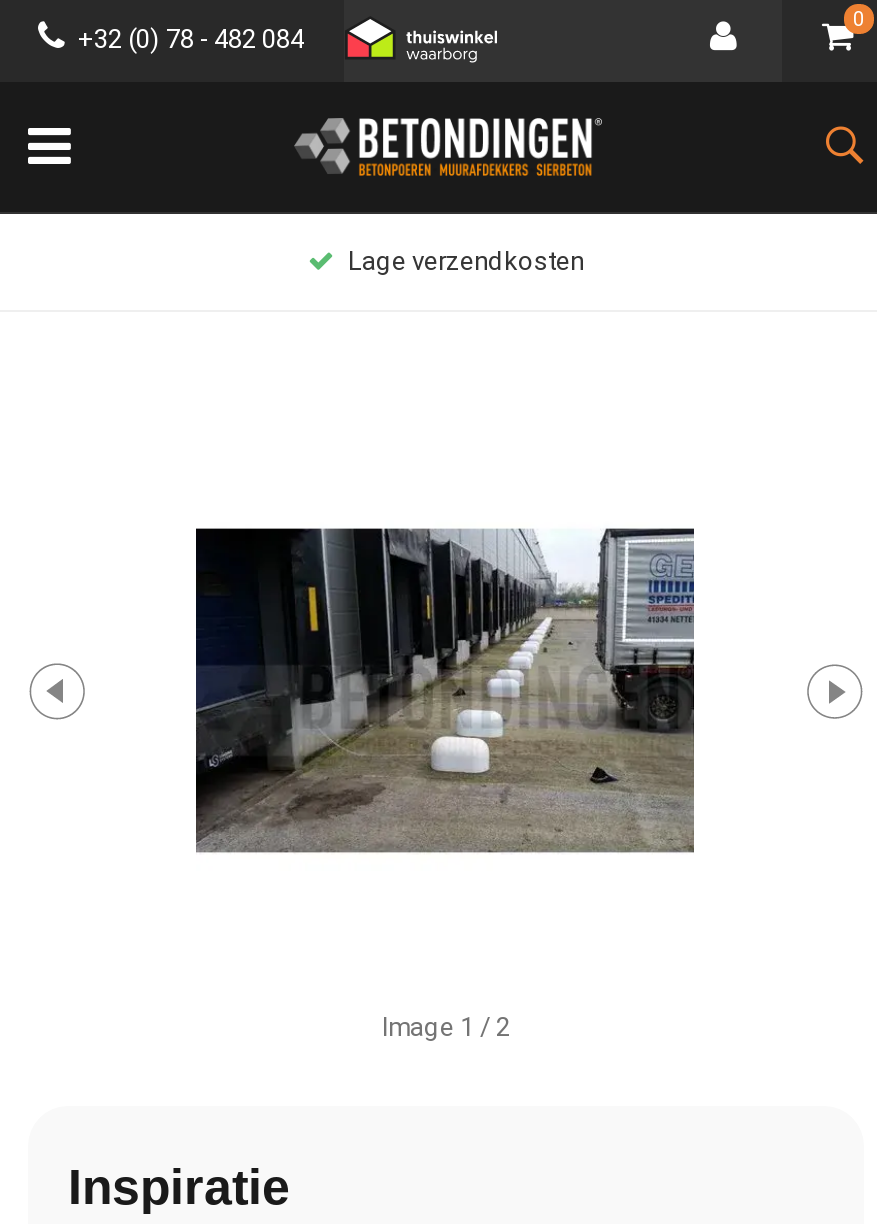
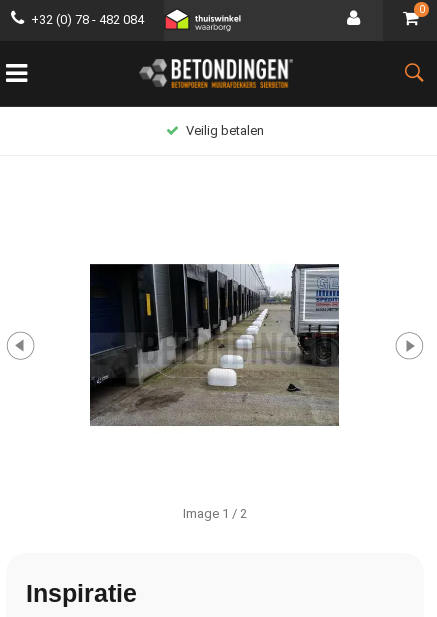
- Lage verzendkosten
+ Veilig betalen
